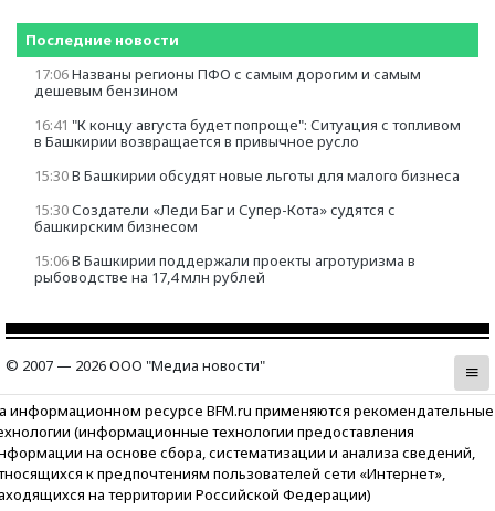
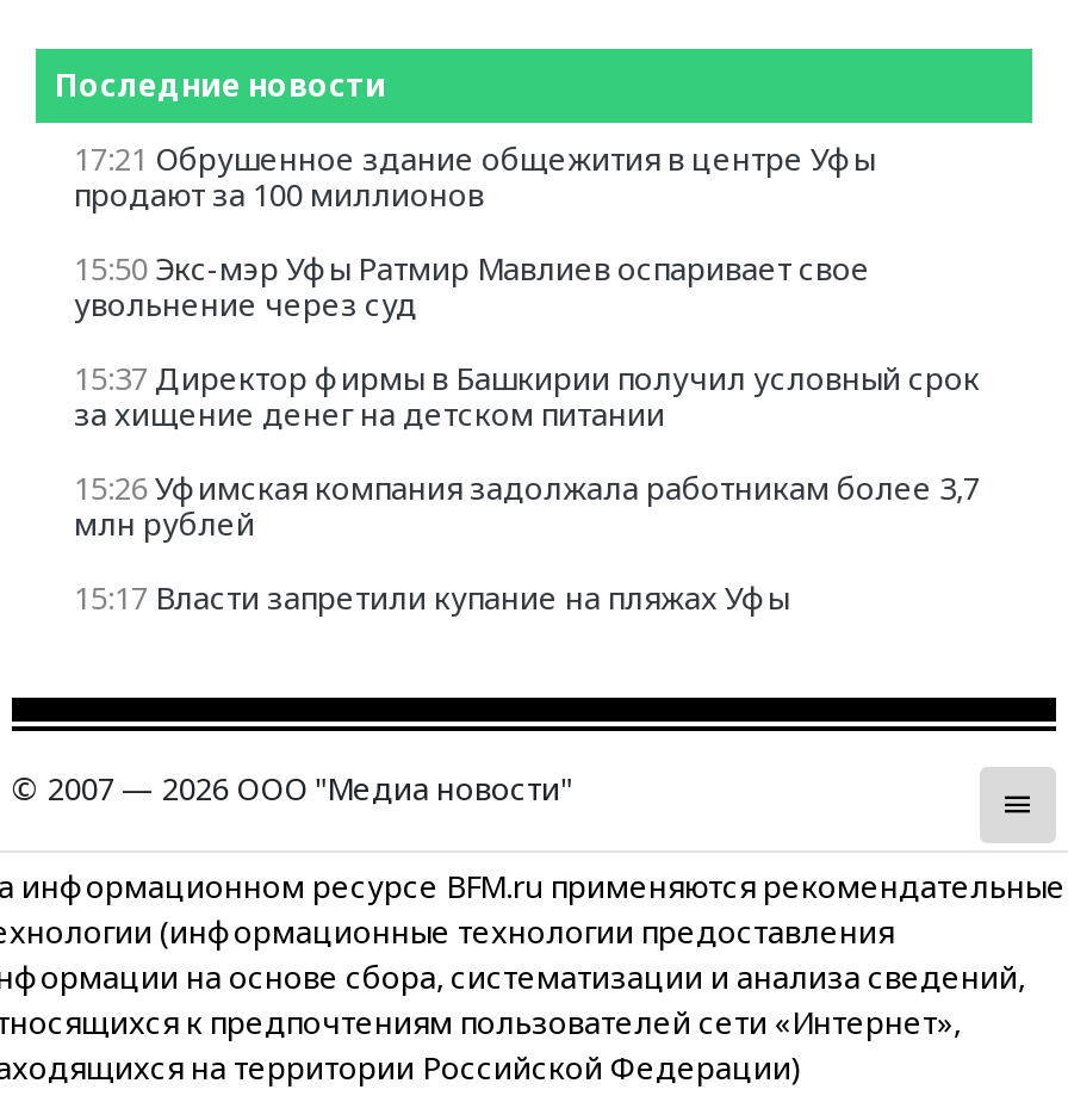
- 17:06 Названы регионы ПФО с самым дорогим и самым
- дешевым бензином
+ 17:21 Обрушенное здание общежития в центре Уфы
+ продают за 100 миллионов

- 16:41 "К концу августа будет попроще": Ситуация с топливом
- в Башкирии возвращается в привычное русло
+ 15:50 Экс-мэр Уфы Ратмир Мавлиев оспаривает свое
+ увольнение через суд

- 15:30 В Башкирии обсудят новые льготы для малого бизнеса
+ 15:37 Директор фирмы в Башкирии получил условный срок
+ за хищение денег на детском питании

- 15:30 Создатели «Леди Баг и Супер-Кота» судятся с
- башкирским бизнесом
+ 15:26 Уфимская компания задолжала работникам более 3,7
+ млн рублей

- 15:06 В Башкирии поддержали проекты агротуризма в
- рыбоводстве на 17,4 млн рублей
+ 15:17 Власти запретили купание на пляжах Уфы
